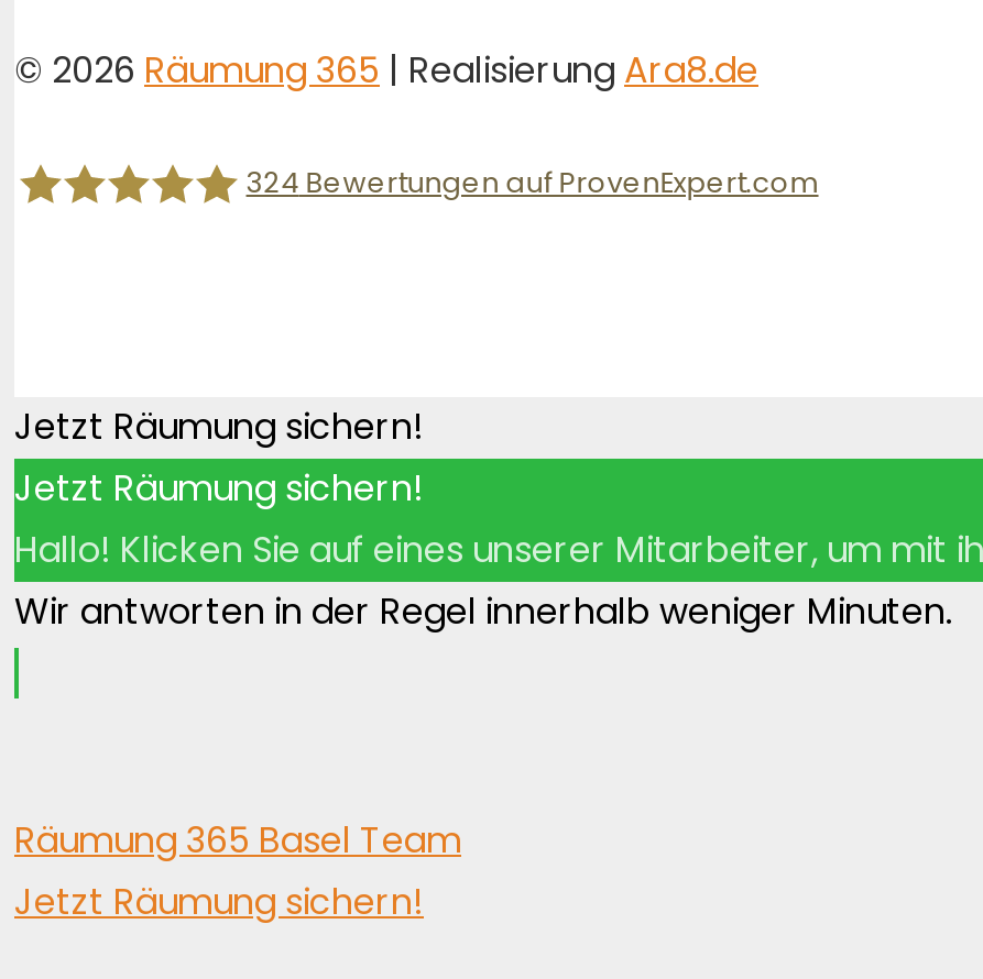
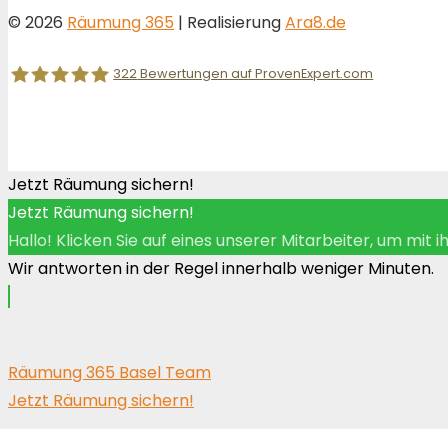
- 324 Bewertungen auf ProvenExpert.com
+ 322 Bewertungen auf ProvenExpert.com
